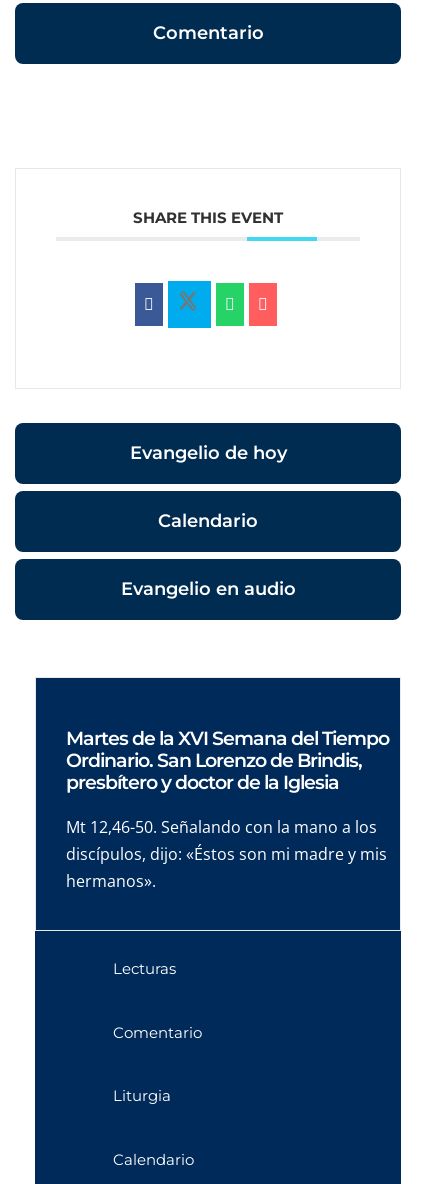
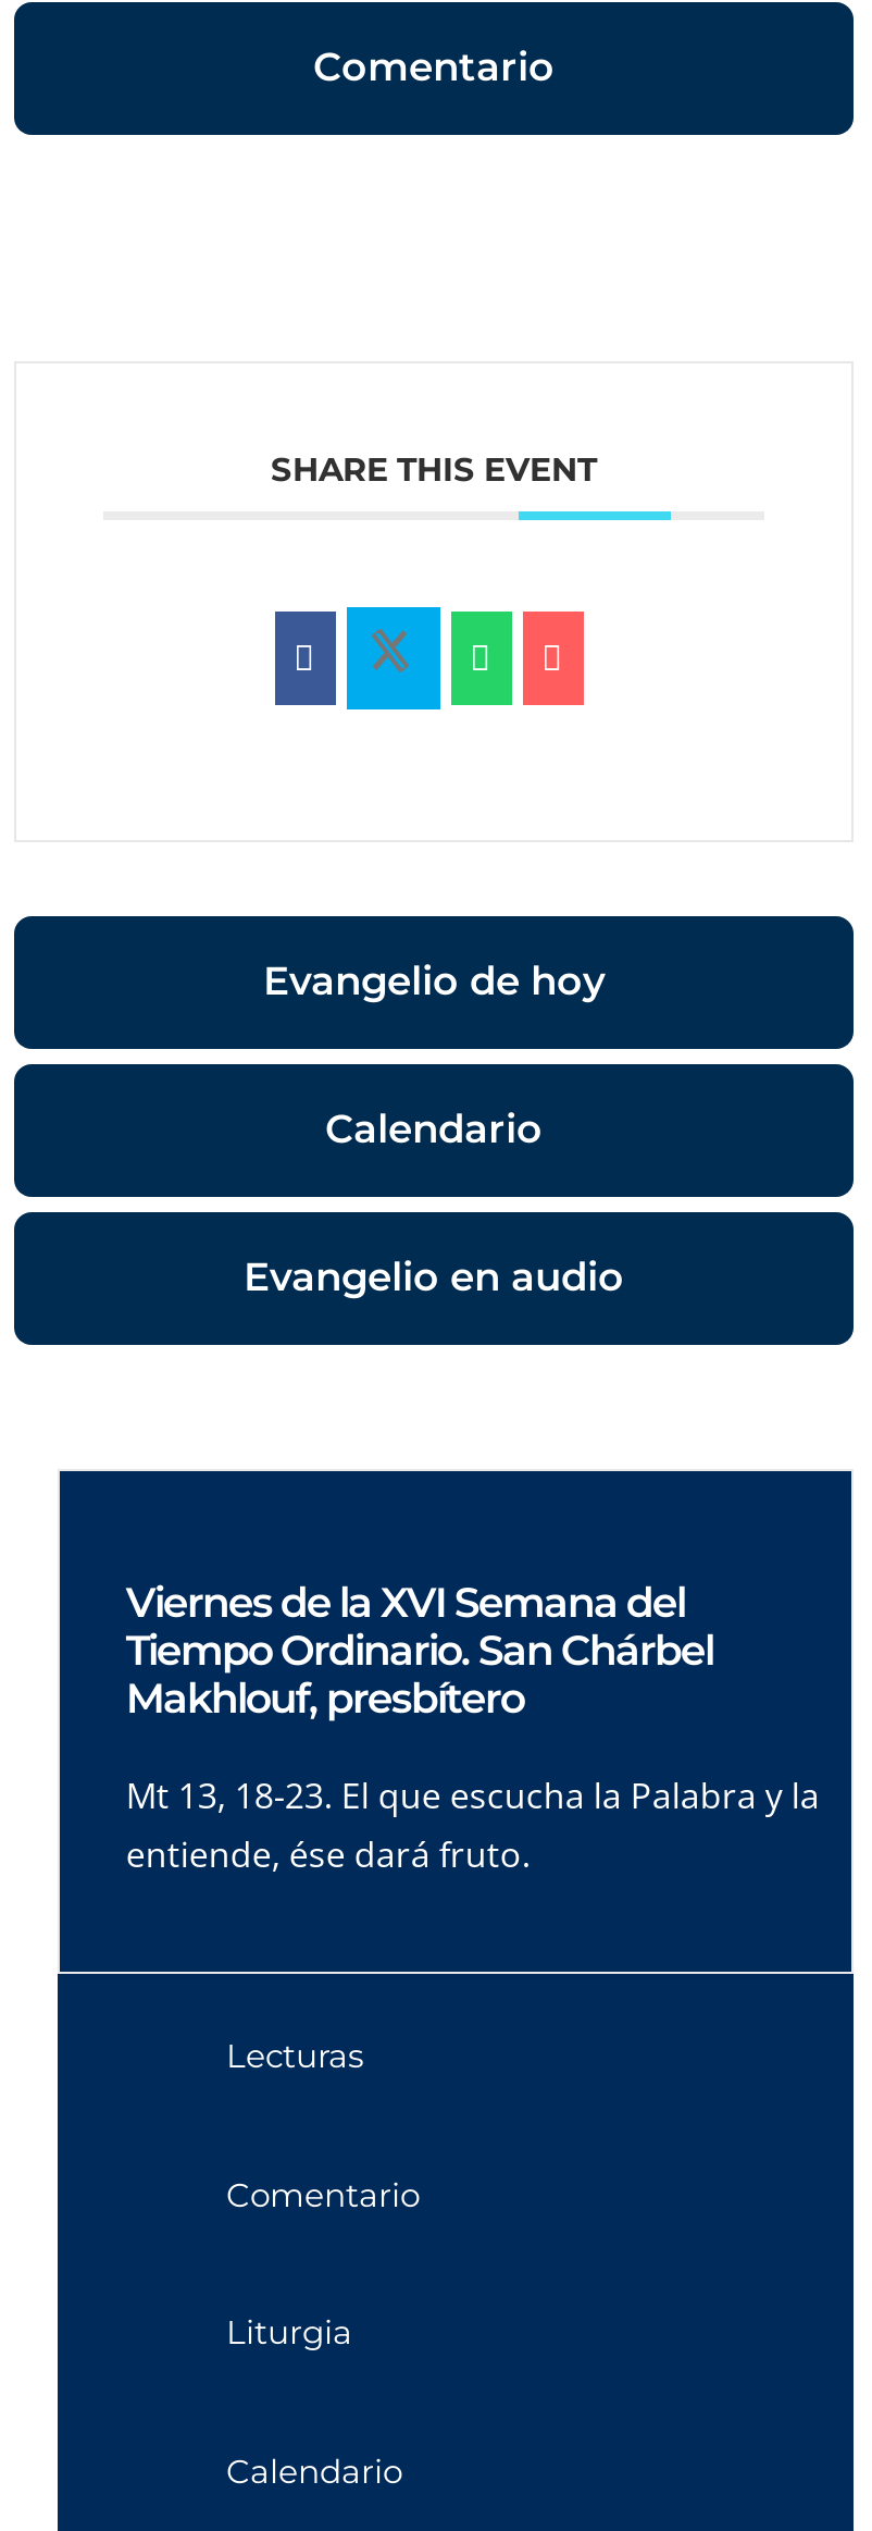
- Martes de la XVI Semana del Tiempo
- Ordinario. San Lorenzo de Brindis,
- presbítero y doctor de la Iglesia
+ Viernes de la XVI Semana del
+ Tiempo Ordinario. San Chárbel
+ Makhlouf, presbítero

- Mt 12,46-50. Señalando con la mano a los
- discípulos, dijo: «Éstos son mi madre y mis
- hermanos».
+ Mt 13, 18-23. El que escucha la Palabra y la
+ entiende, ése dará fruto.
